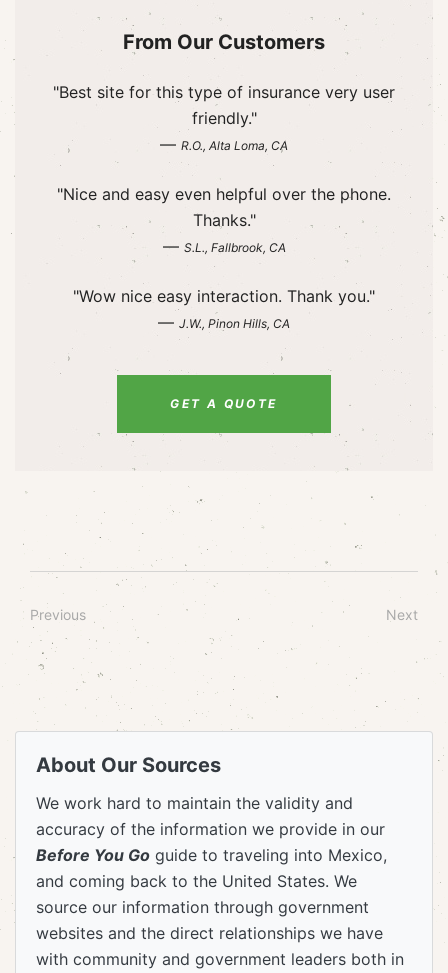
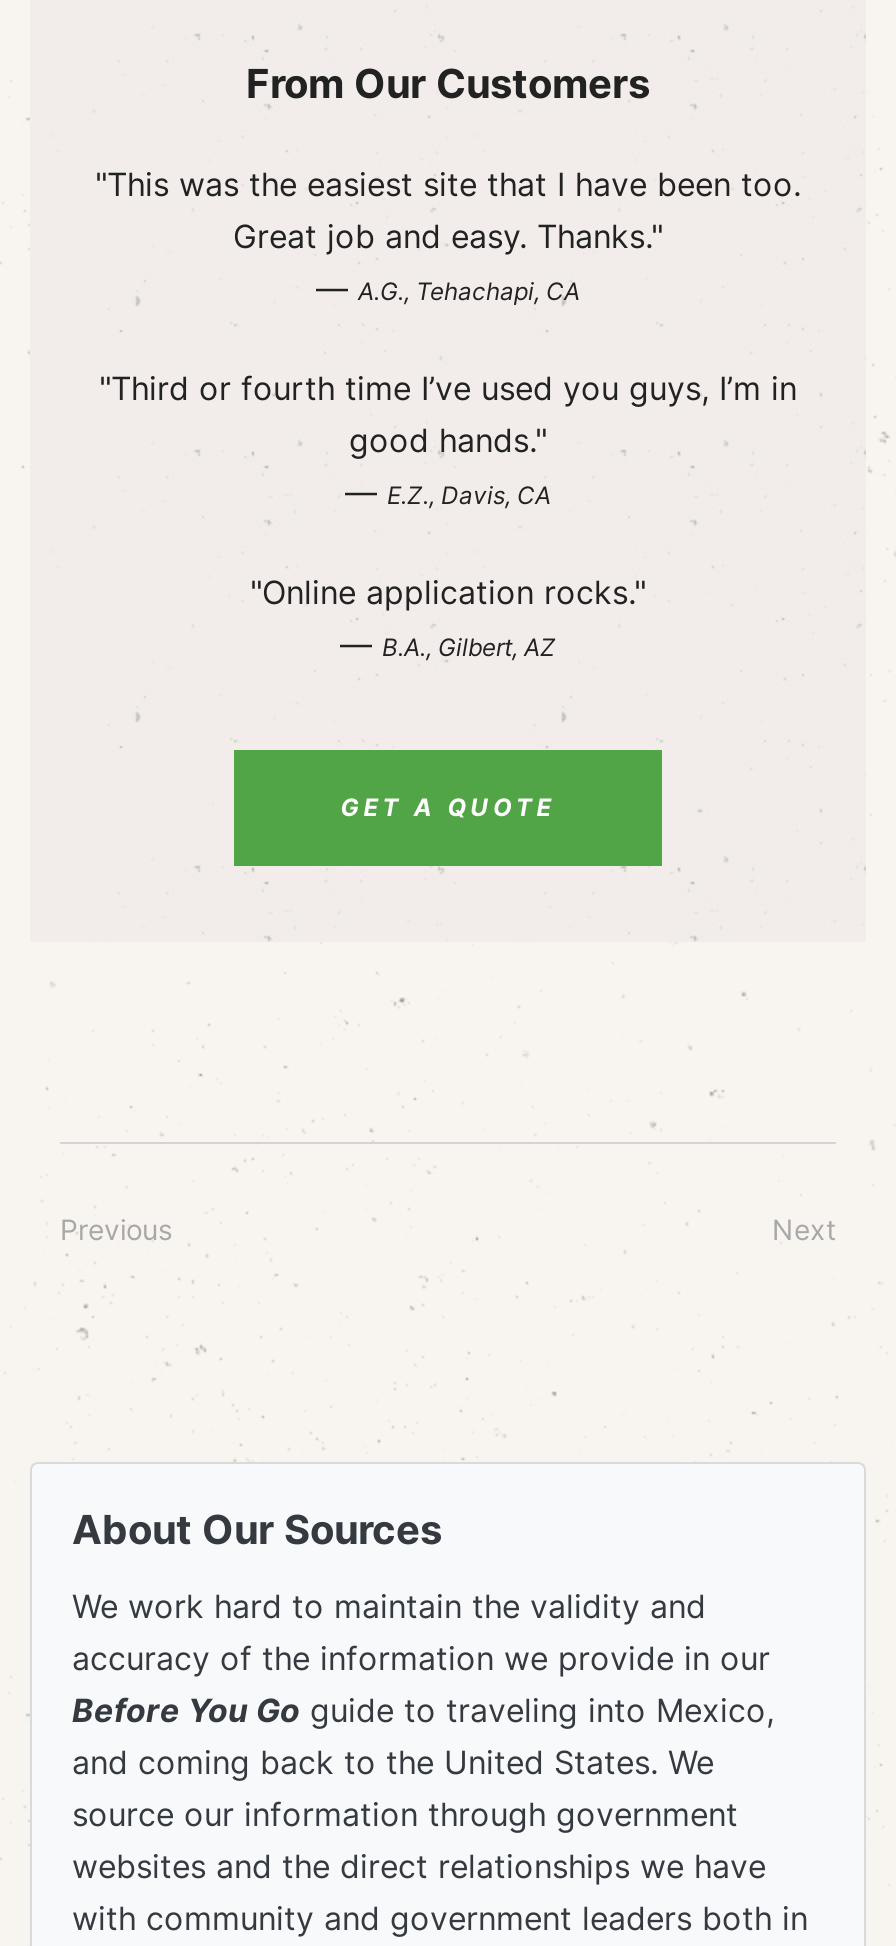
- "Best site for this type of insurance very user
- friendly."
- — R.O., Alta Loma, CA
+ "This was the easiest site that I have been too.
+ Great job and easy. Thanks."
+ — A.G., Tehachapi, CA

- "Nice and easy even helpful over the phone.
- Thanks."
- — S.L., Fallbrook, CA
+ "Third or fourth time I’ve used you guys, I’m in
+ good hands."
+ — E.Z., Davis, CA

- "Wow nice easy interaction. Thank you."
- — J.W., Pinon Hills, CA
+ "Online application rocks."
+ — B.A., Gilbert, AZ
